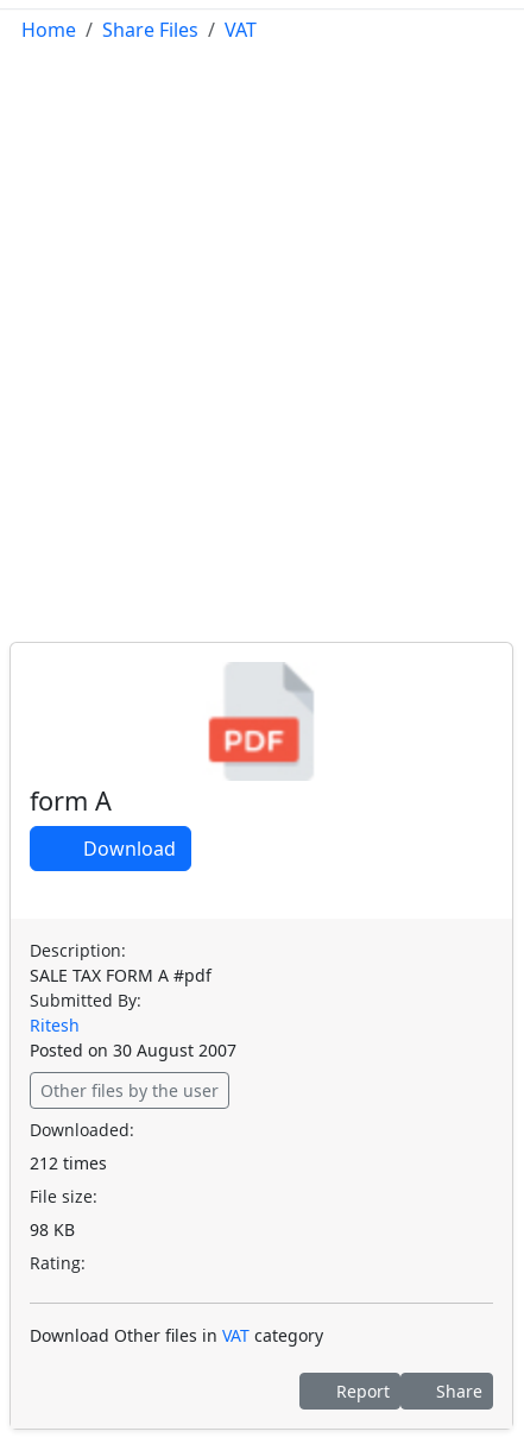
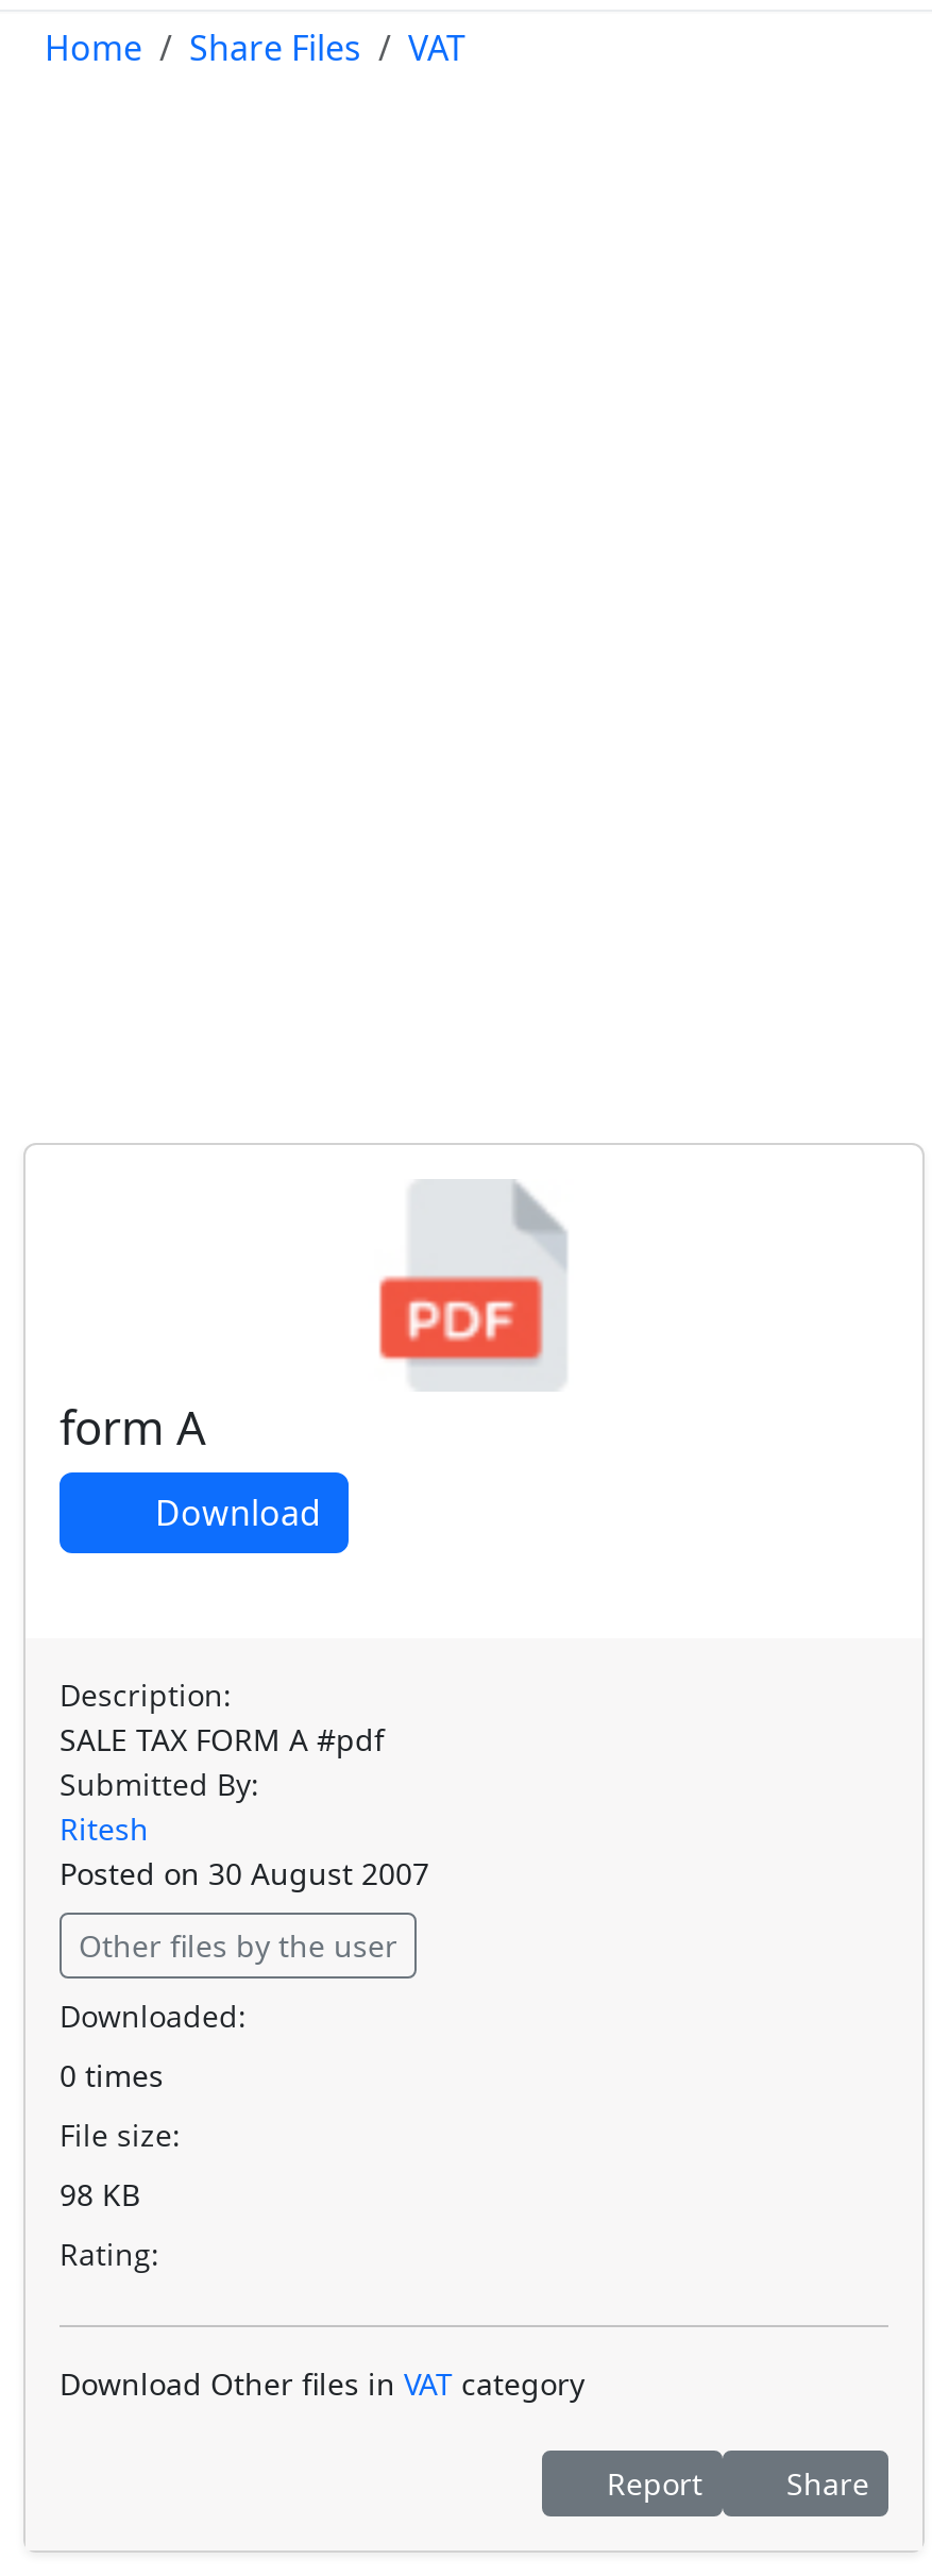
- 212 times
+ 0 times
